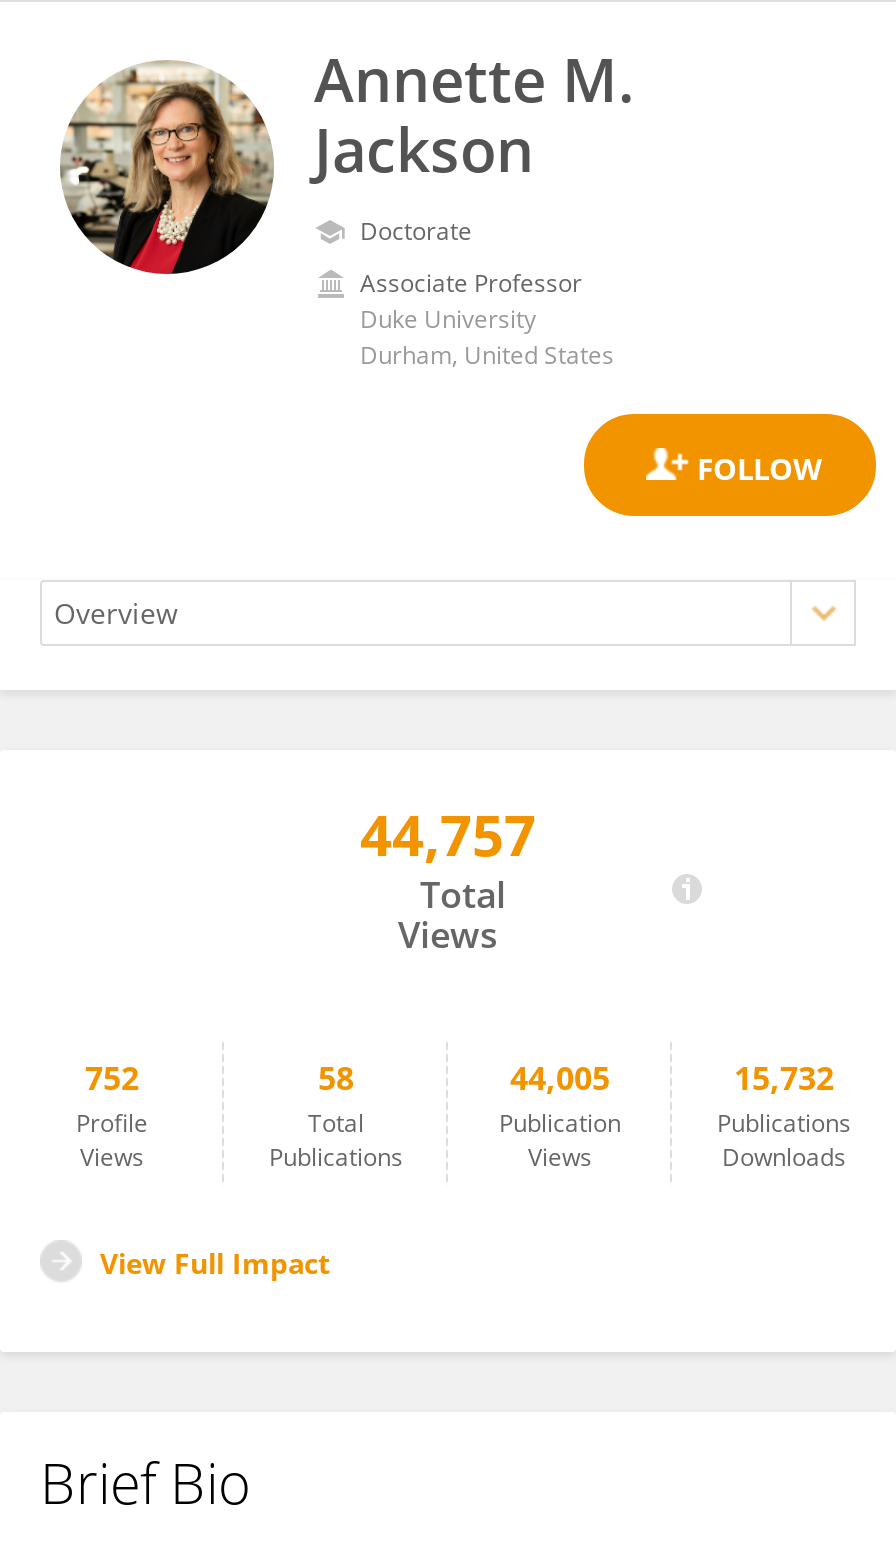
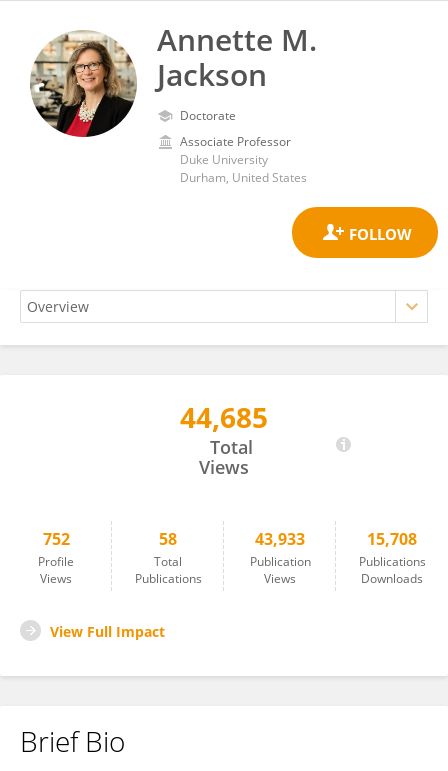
- 44,757
+ 44,685

- 44,005
+ 43,933

- 15,732
+ 15,708
